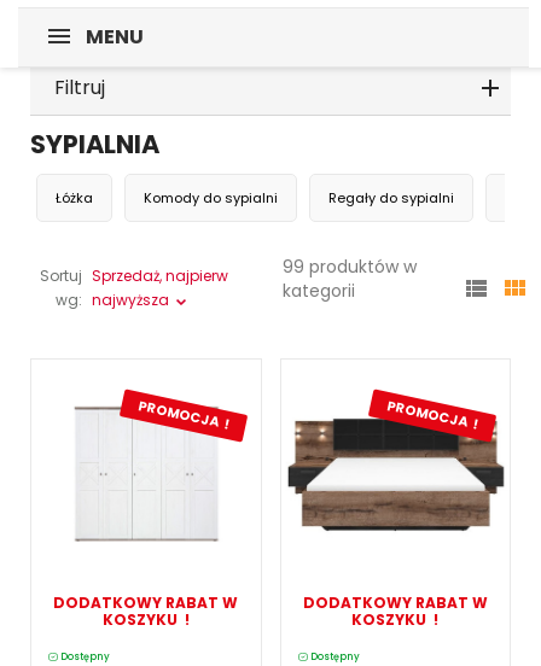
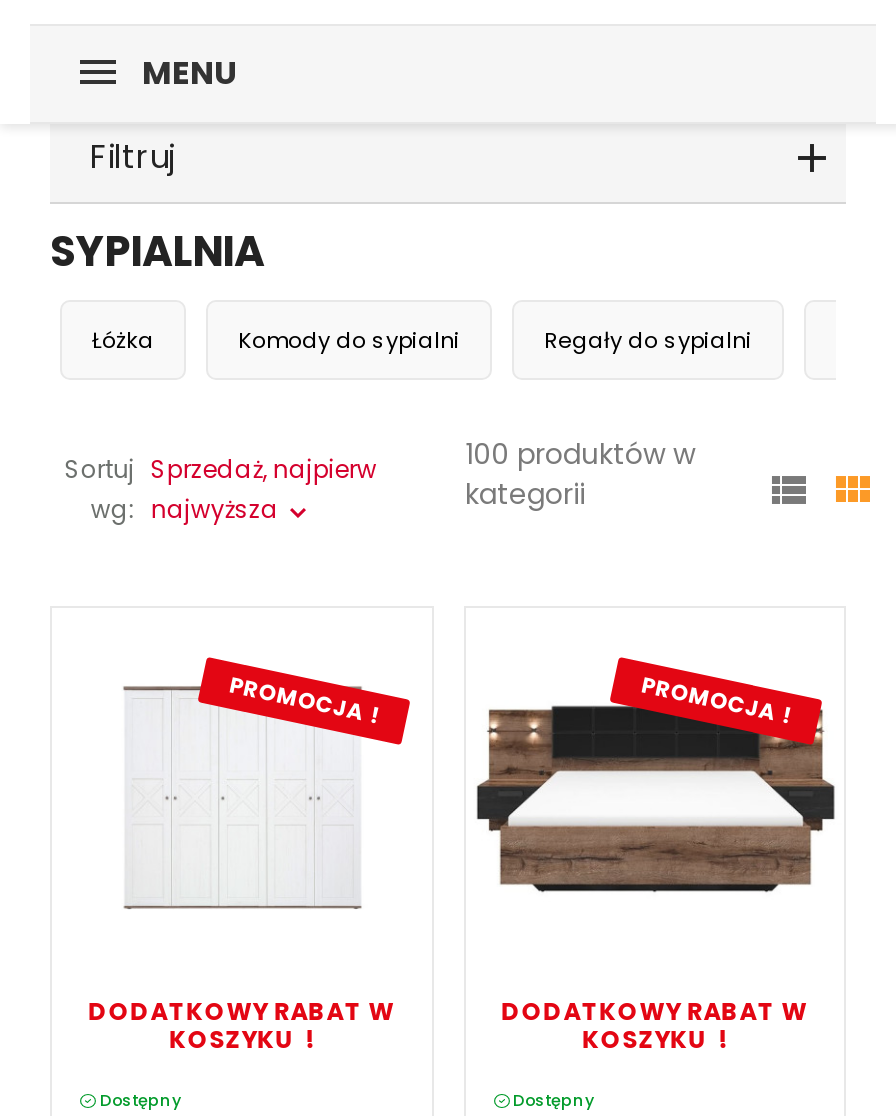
- 99 produktów w
+ 100 produktów w
